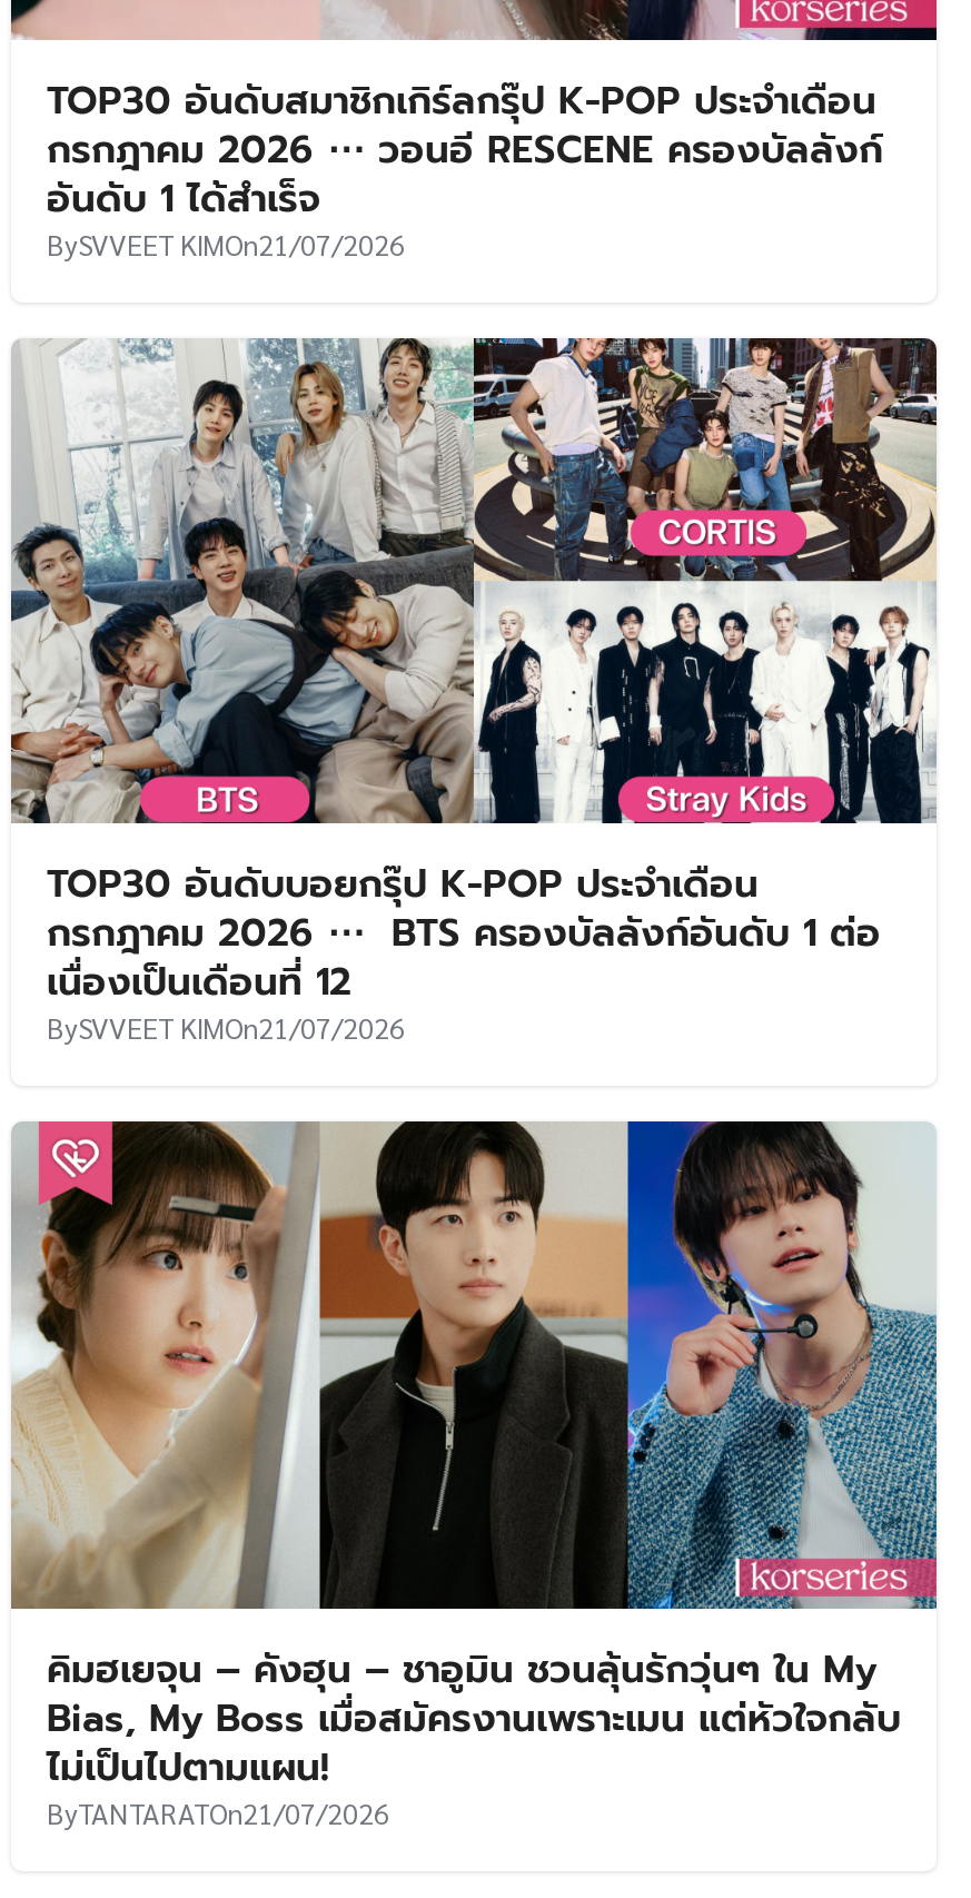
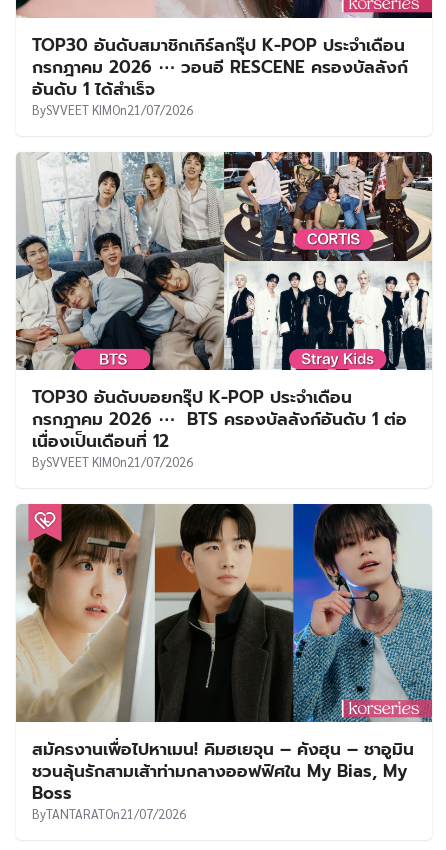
- คิมฮเยจุน – คังฮุน – ชาอูมิน ชวนลุ้นรักวุ่นๆ ใน My
- Bias, My Boss เมื่อสมัครงานเพราะเมน แต่หัวใจกลับ
- ไม่เป็นไปตามแผน!
+ สมัครงานเพื่อไปหาเมน! คิมฮเยจุน – คังฮุน – ชาอูมิน
+ ชวนลุ้นรักสามเส้าท่ามกลางออฟฟิศใน My Bias, My
+ Boss
